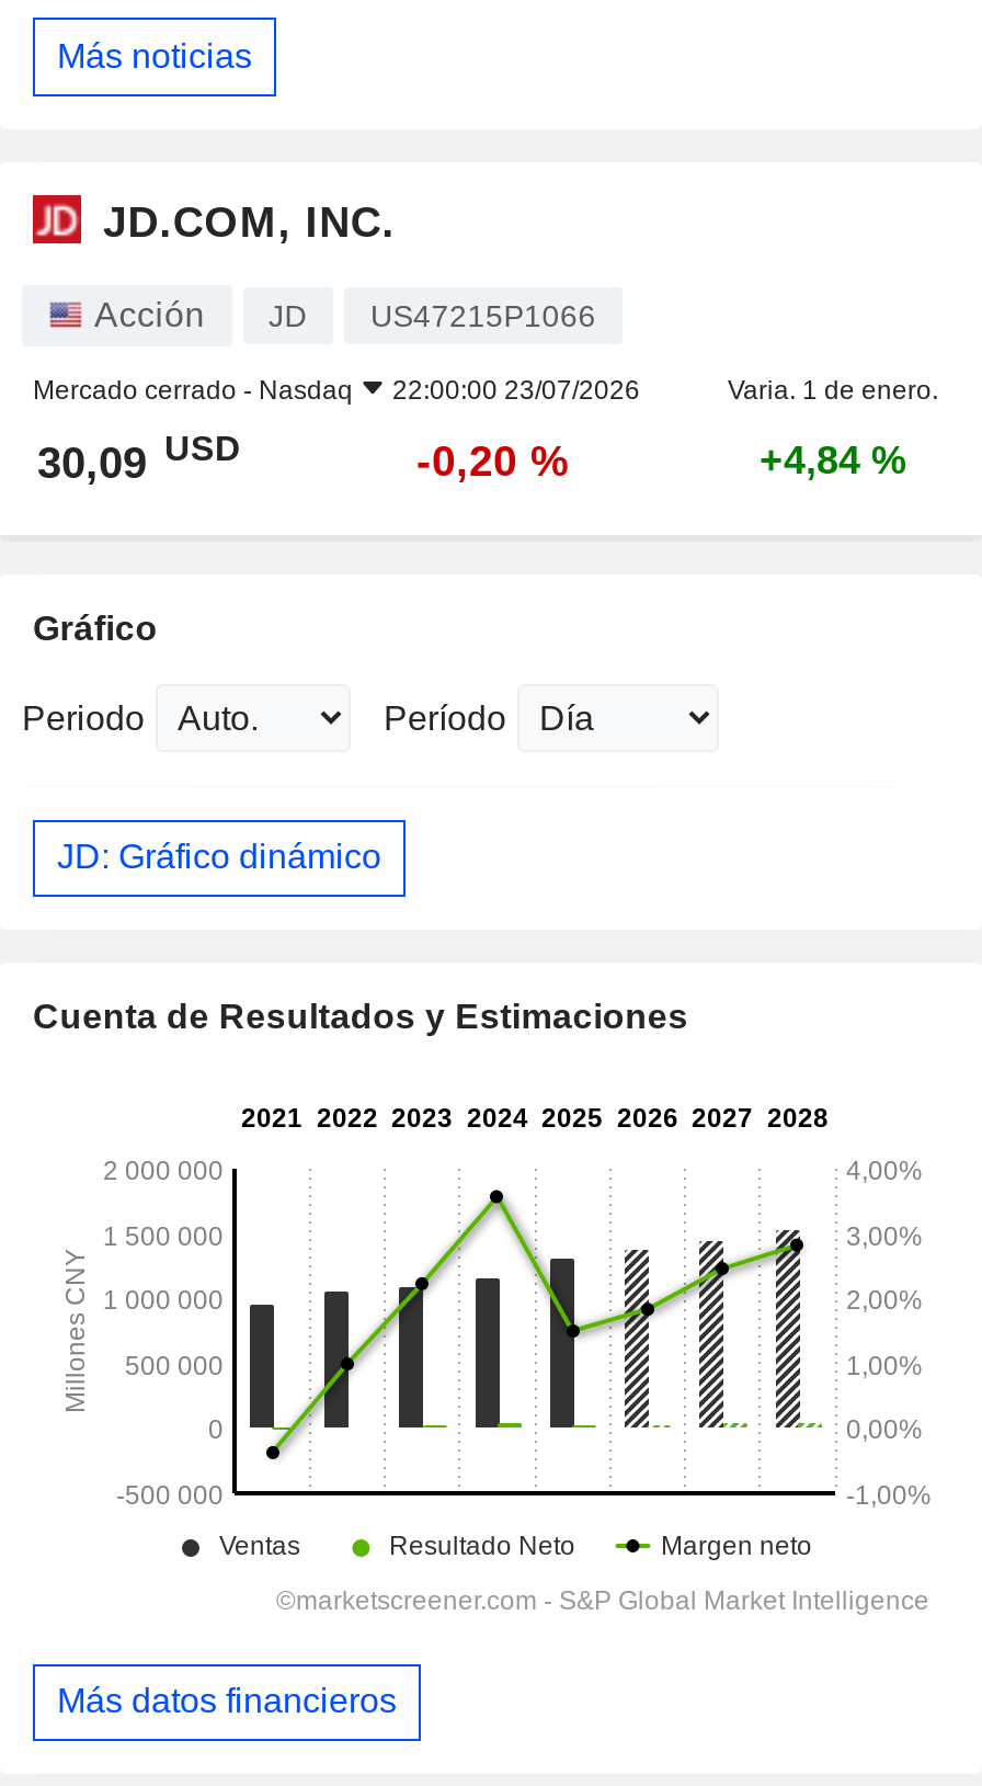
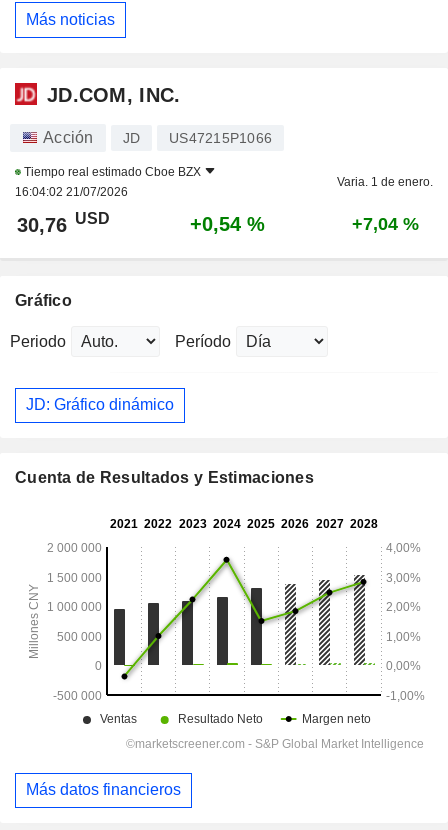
- Mercado cerrado - Nasdaq
- 22:00:00 23/07/2026
+ Tiempo real estimado Cboe BZX
+ 16:04:02 21/07/2026

- 30,09 USD
+ 30,76 USD

- -0,20 %
+ +0,54 %

- +4,84 %
+ +7,04 %
